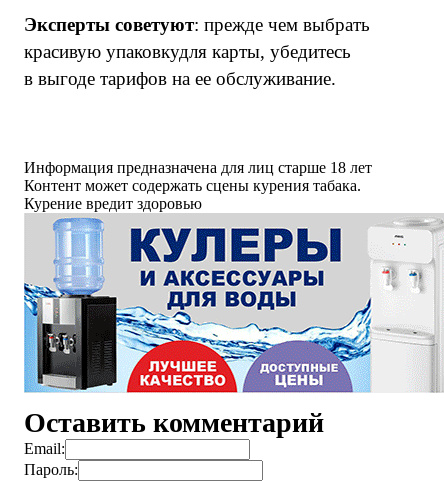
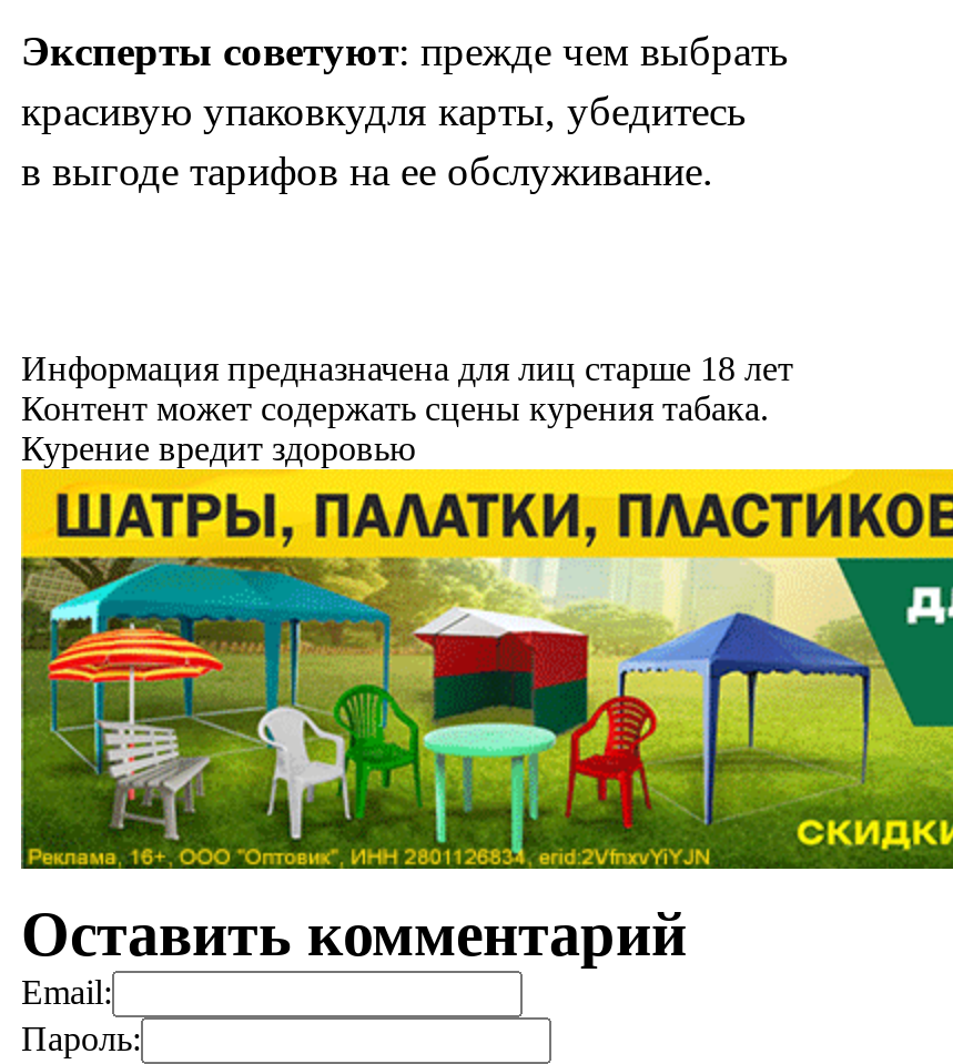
- [image]
+ [image]
